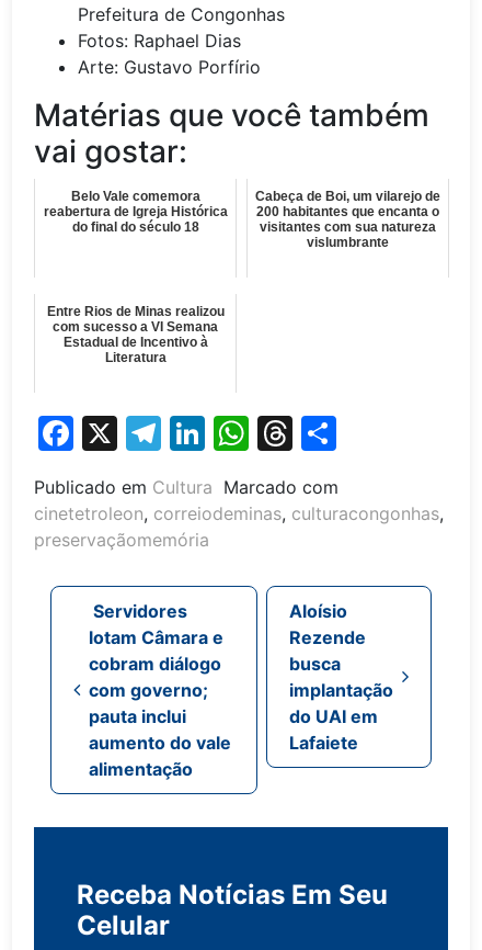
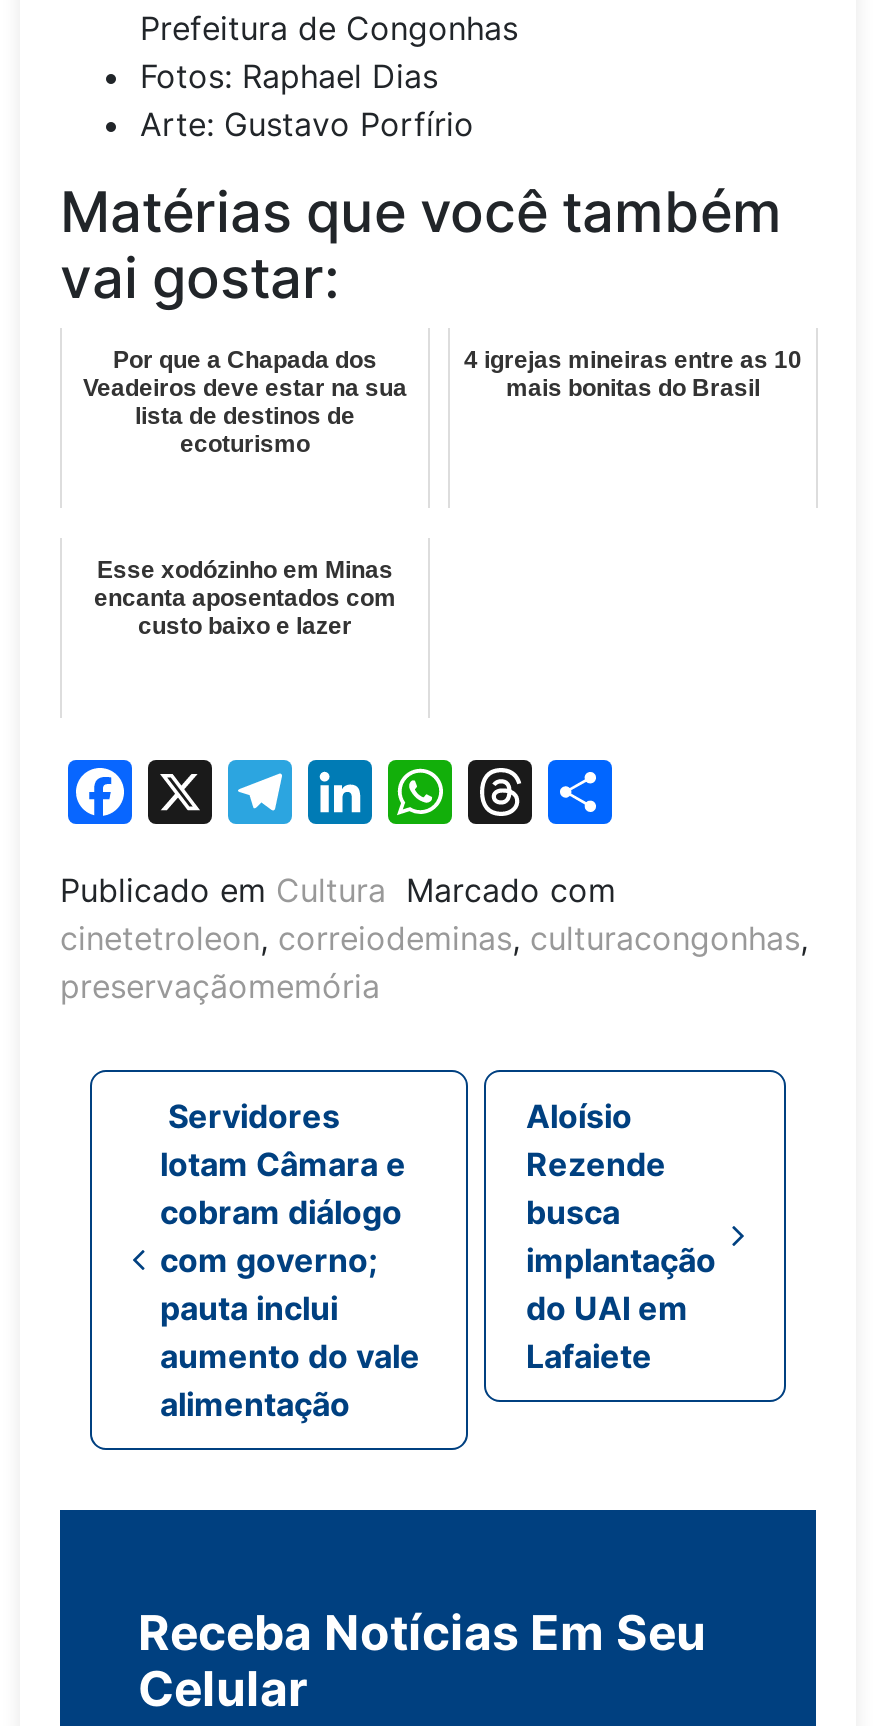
- Belo Vale comemora
- reabertura de Igreja Histórica
- do final do século 18
+ Por que a Chapada dos
+ Veadeiros deve estar na sua
+ lista de destinos de
+ ecoturismo

- Cabeça de Boi, um vilarejo de
- 200 habitantes que encanta o
- visitantes com sua natureza
- vislumbrante
+ 4 igrejas mineiras entre as 10
+ mais bonitas do Brasil

- Entre Rios de Minas realizou
- com sucesso a VI Semana
- Estadual de Incentivo à
- Literatura
+ Esse xodózinho em Minas
+ encanta aposentados com
+ custo baixo e lazer
